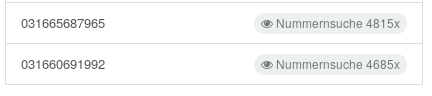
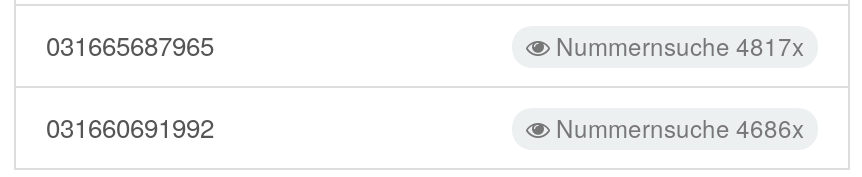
- Nummernsuche 4815x
+ Nummernsuche 4817x

- Nummernsuche 4685x
+ Nummernsuche 4686x
